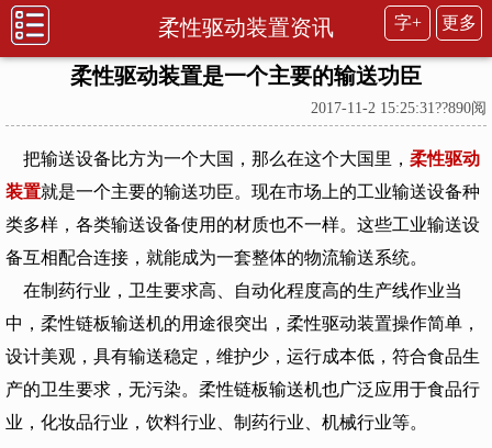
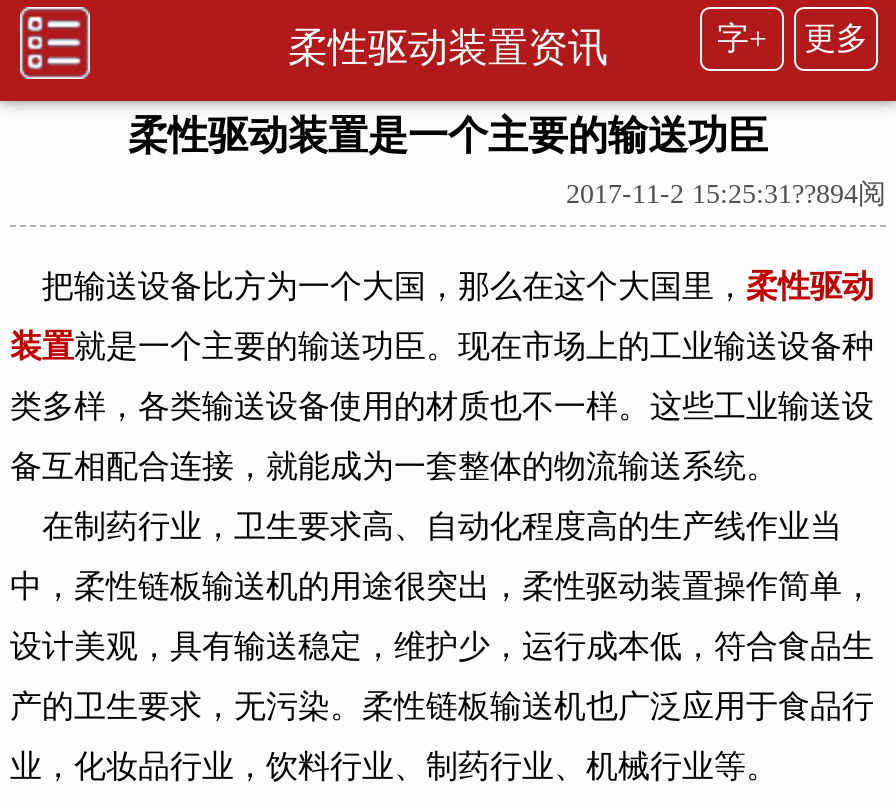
- 2017-11-2 15:25:31??890阅
+ 2017-11-2 15:25:31??894阅
